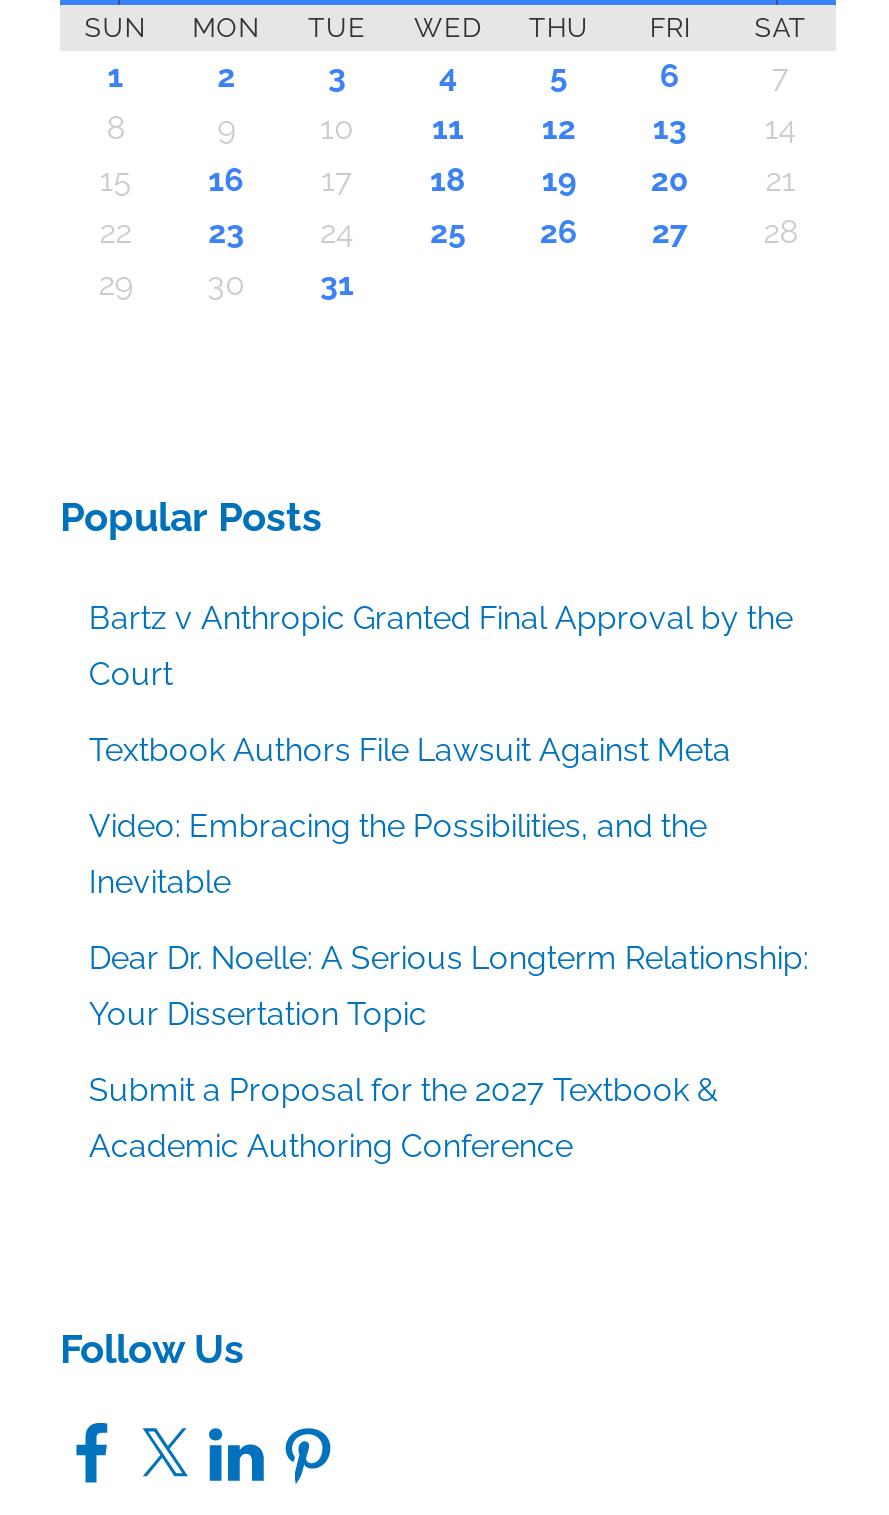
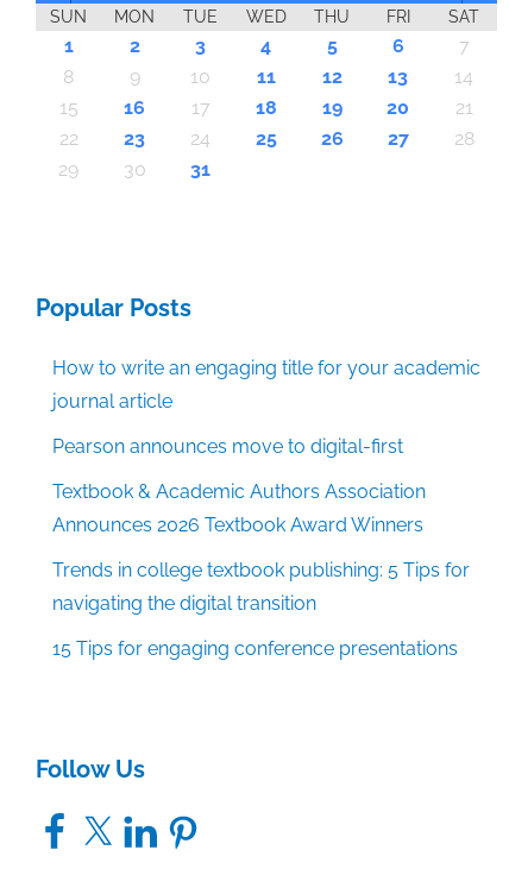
- Bartz v Anthropic Granted Final Approval by the
- Court
- Textbook Authors File Lawsuit Against Meta
- Video: Embracing the Possibilities, and the
- Inevitable
- Dear Dr. Noelle: A Serious Longterm Relationship:
- Your Dissertation Topic
- Submit a Proposal for the 2027 Textbook &
- Academic Authoring Conference
+ How to write an engaging title for your academic
+ journal article
+ Pearson announces move to digital-first
+ Textbook & Academic Authors Association
+ Announces 2026 Textbook Award Winners
+ Trends in college textbook publishing: 5 Tips for
+ navigating the digital transition
+ 15 Tips for engaging conference presentations
